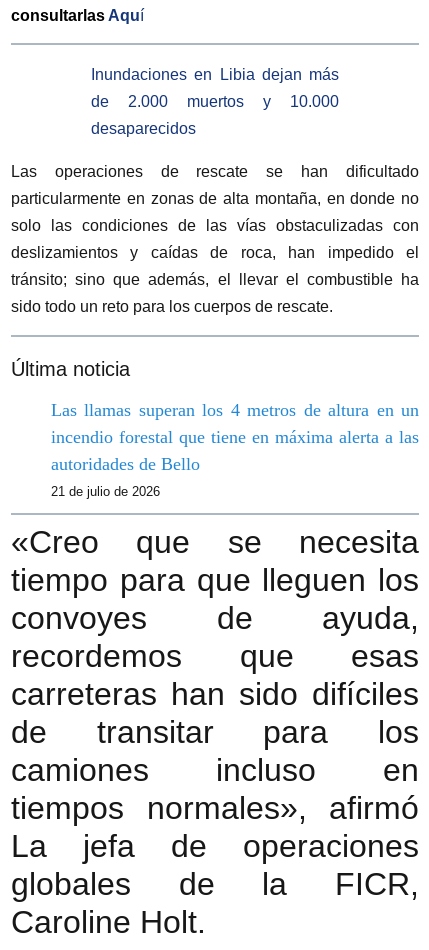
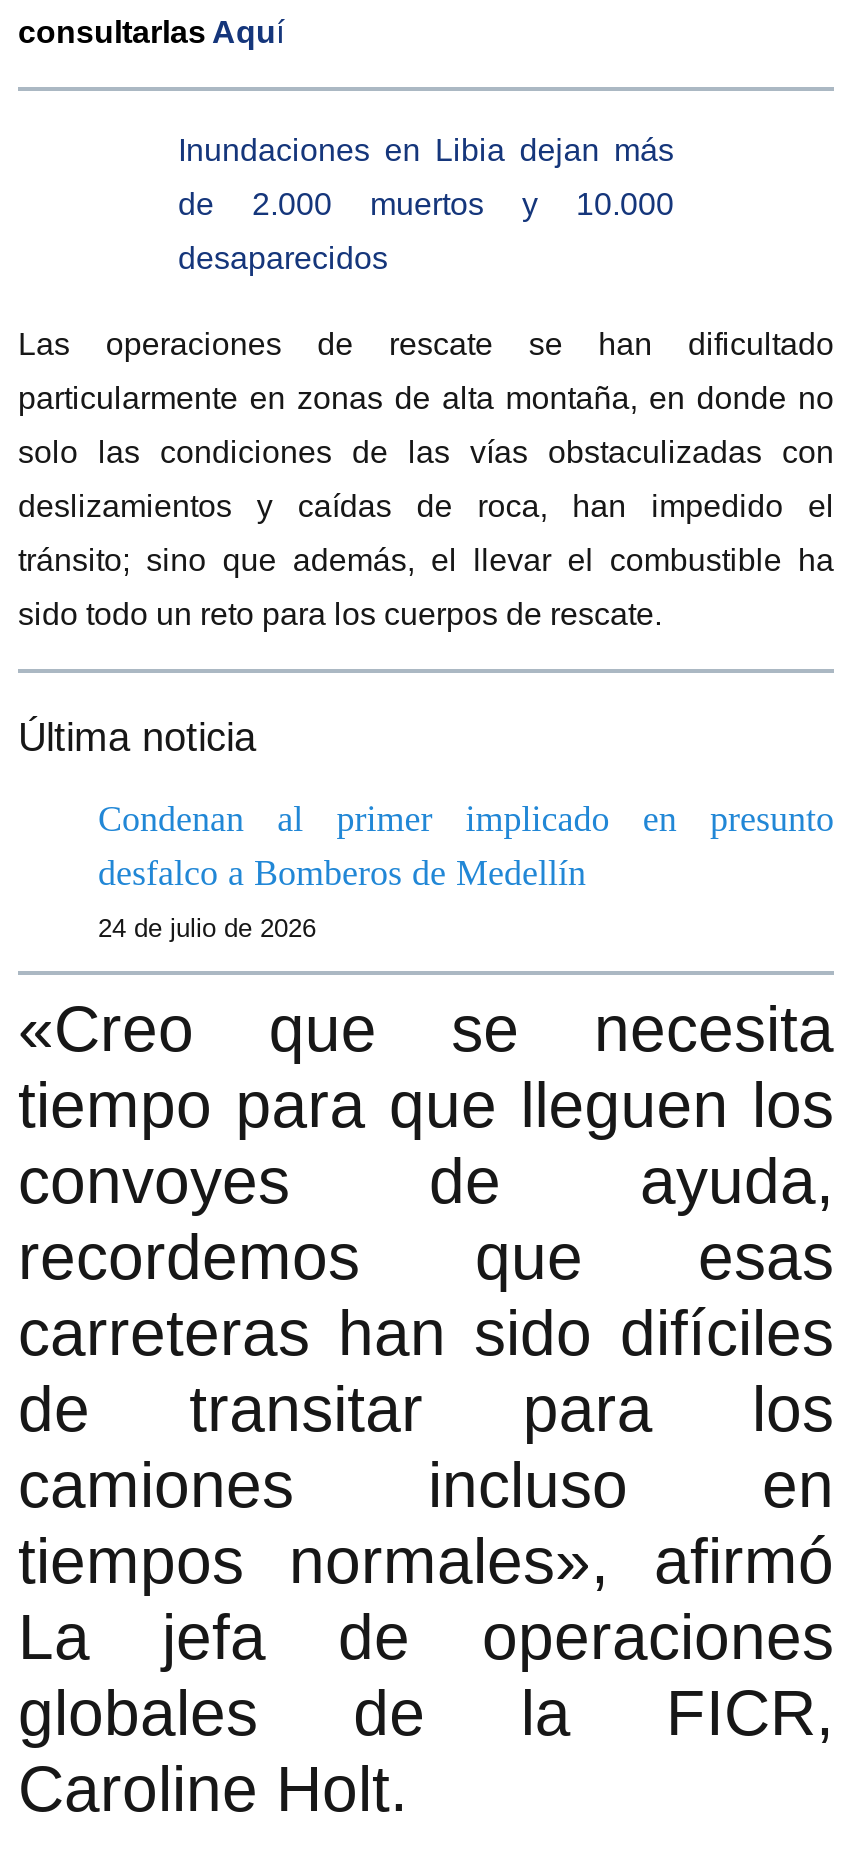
- Las llamas superan los 4 metros de altura en un
- incendio forestal que tiene en máxima alerta a las
- autoridades de Bello
+ Condenan al primer implicado en presunto
+ desfalco a Bomberos de Medellín

- 21 de julio de 2026
+ 24 de julio de 2026
